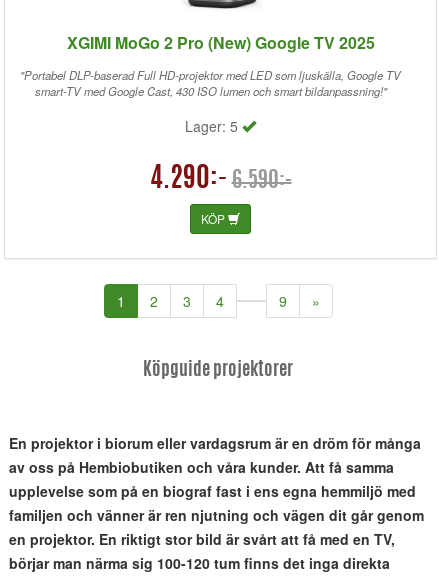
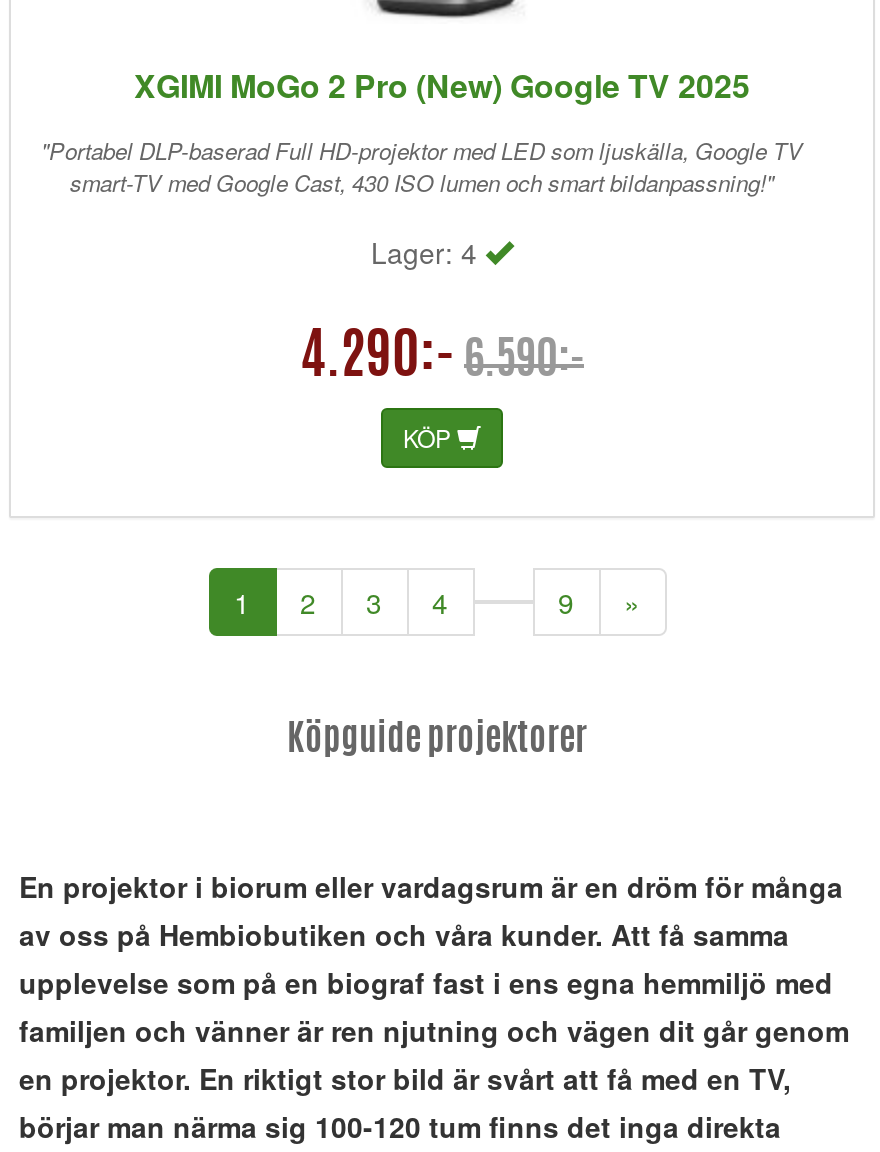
- Lager: 5
+ Lager: 4
